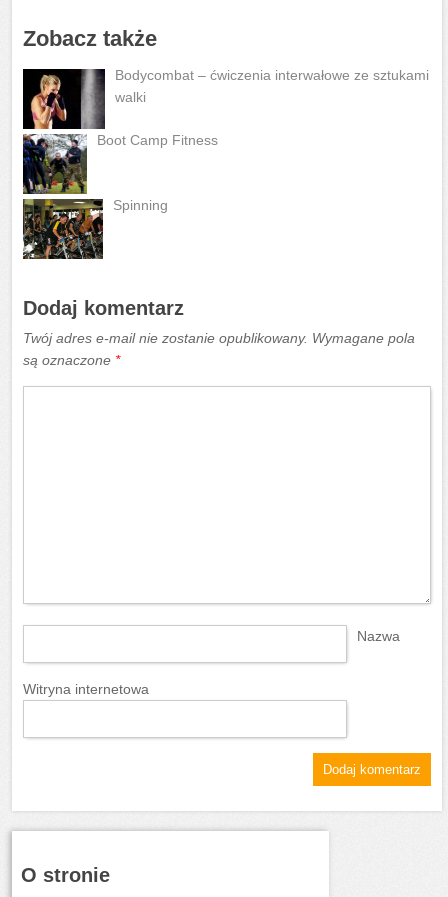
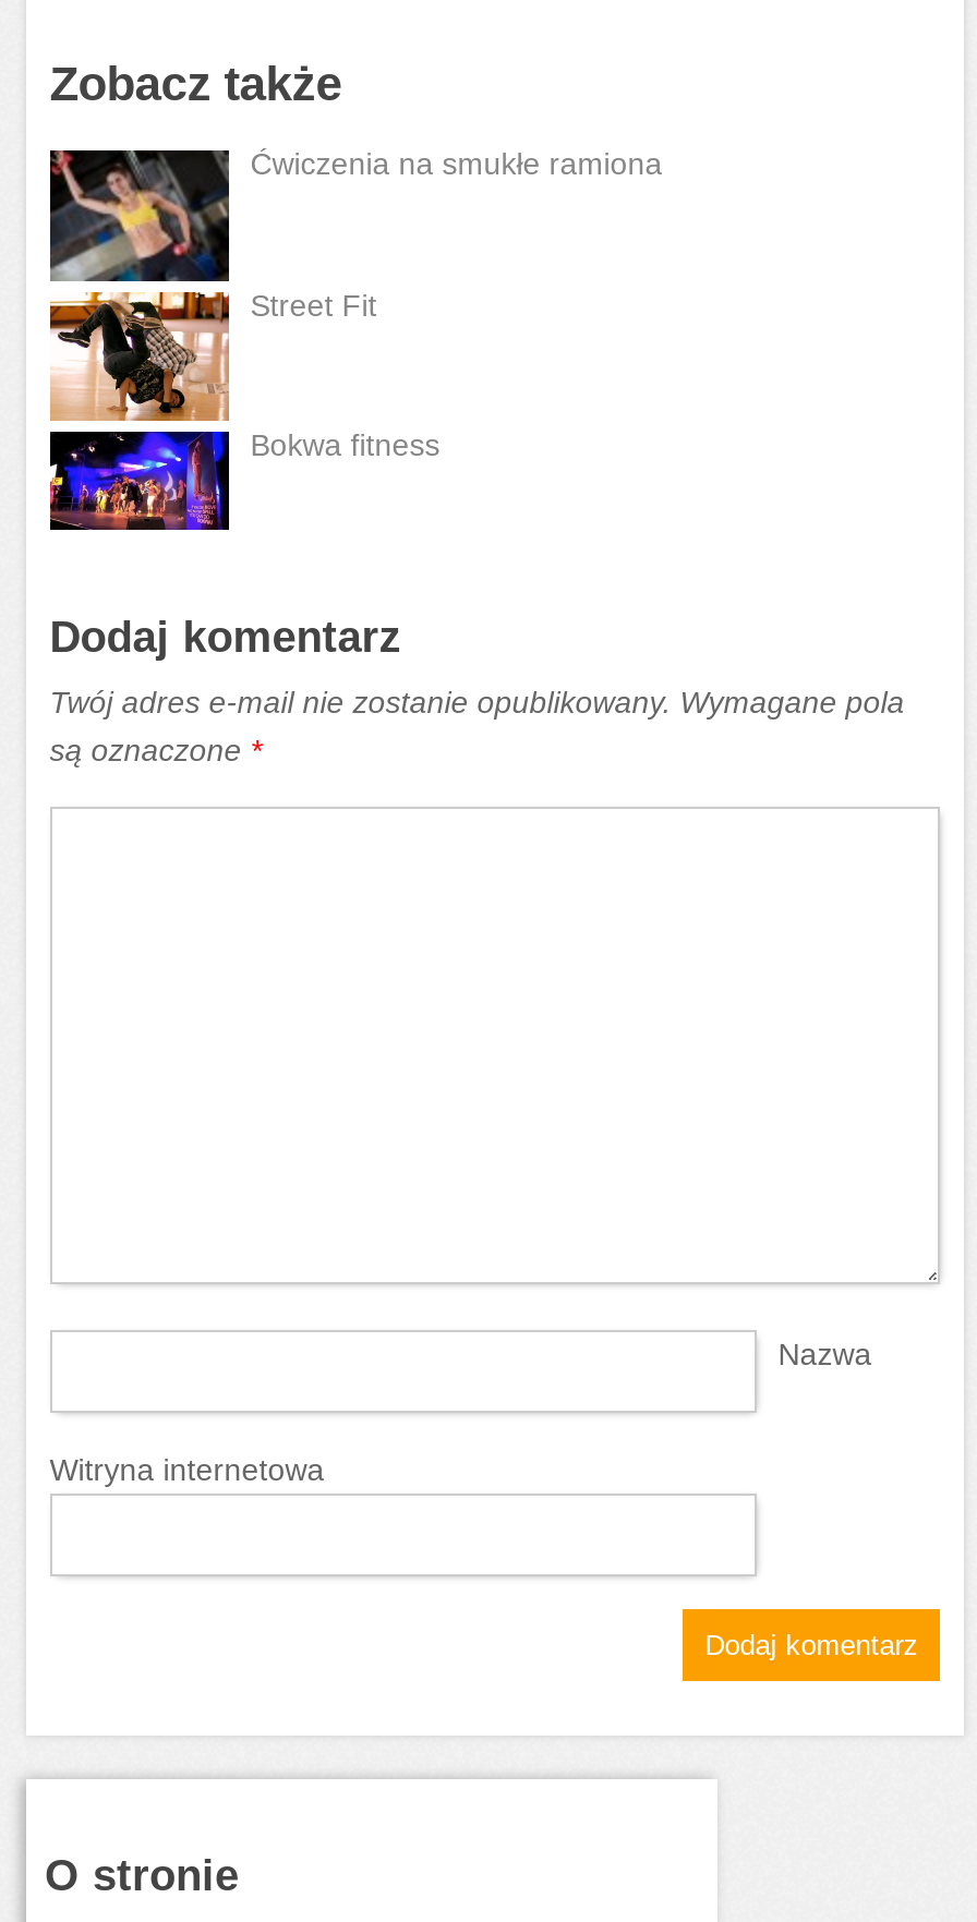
- [image]
- Boot Camp Fitness
+ [image]
+ Street Fit

- Bodycombat – ćwiczenia interwałowe ze sztukami
- walki
+ Ćwiczenia na smukłe ramiona

- Spinning
+ Bokwa fitness
